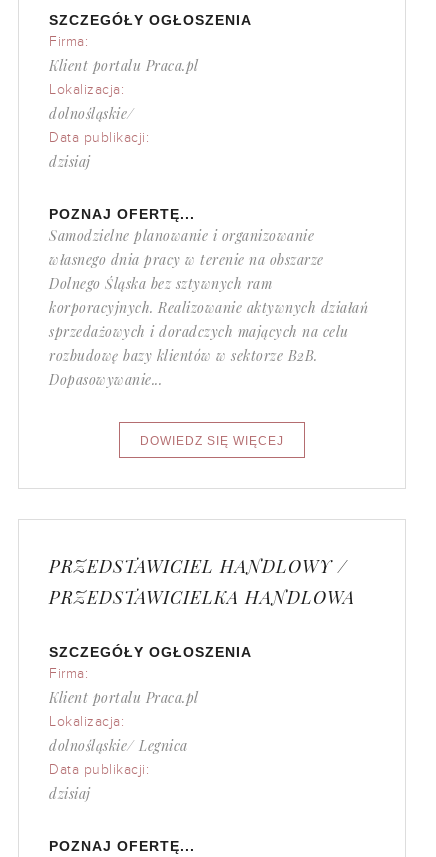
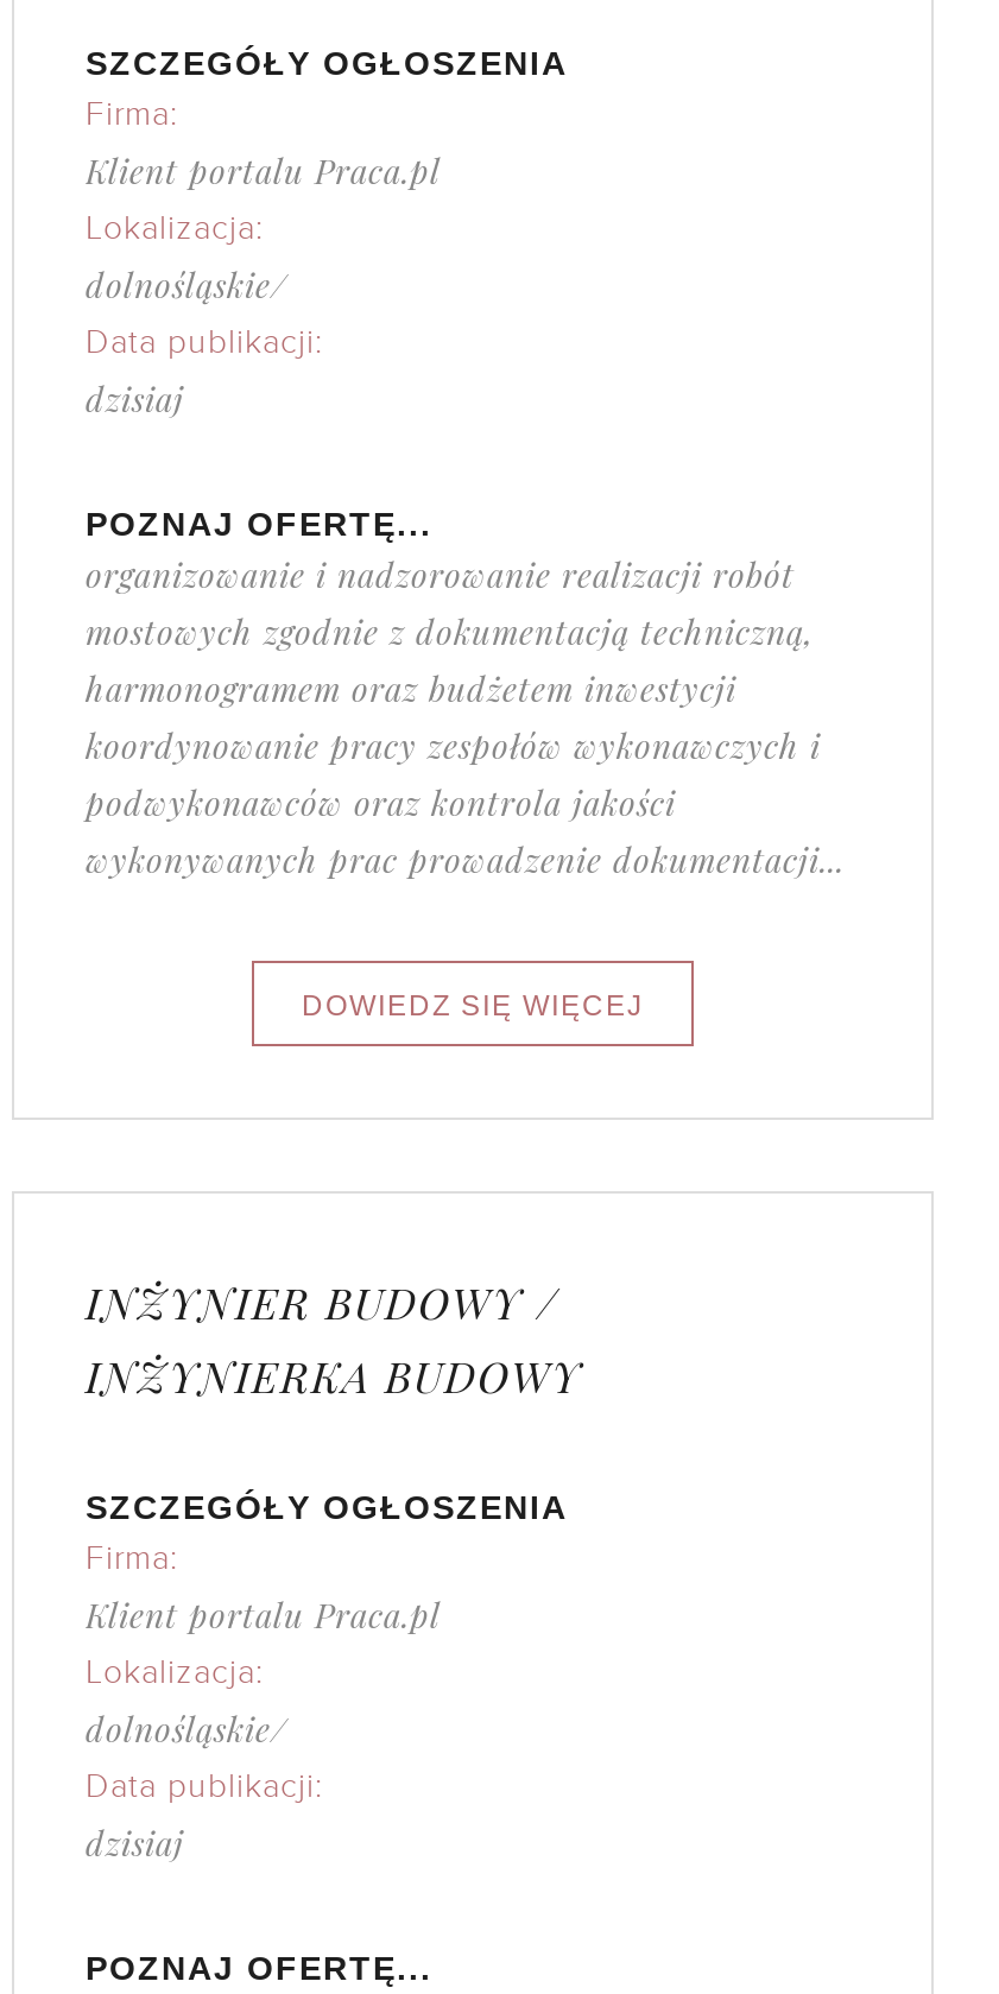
- Samodzielne planowanie i organizowanie
- własnego dnia pracy w terenie na obszarze
- Dolnego Śląska bez sztywnych ram
- korporacyjnych. Realizowanie aktywnych działań
- sprzedażowych i doradczych mających na celu
- rozbudowę bazy klientów w sektorze B2B.
- Dopasowywanie...
+ organizowanie i nadzorowanie realizacji robót
+ mostowych zgodnie z dokumentacją techniczną,
+ harmonogramem oraz budżetem inwestycji
+ koordynowanie pracy zespołów wykonawczych i
+ podwykonawców oraz kontrola jakości
+ wykonywanych prac prowadzenie dokumentacji...

- PRZEDSTAWICIEL HANDLOWY /
- PRZEDSTAWICIELKA HANDLOWA
+ INŻYNIER BUDOWY /
+ INŻYNIERKA BUDOWY

- dolnośląskie/ Legnica
+ dolnośląskie/
